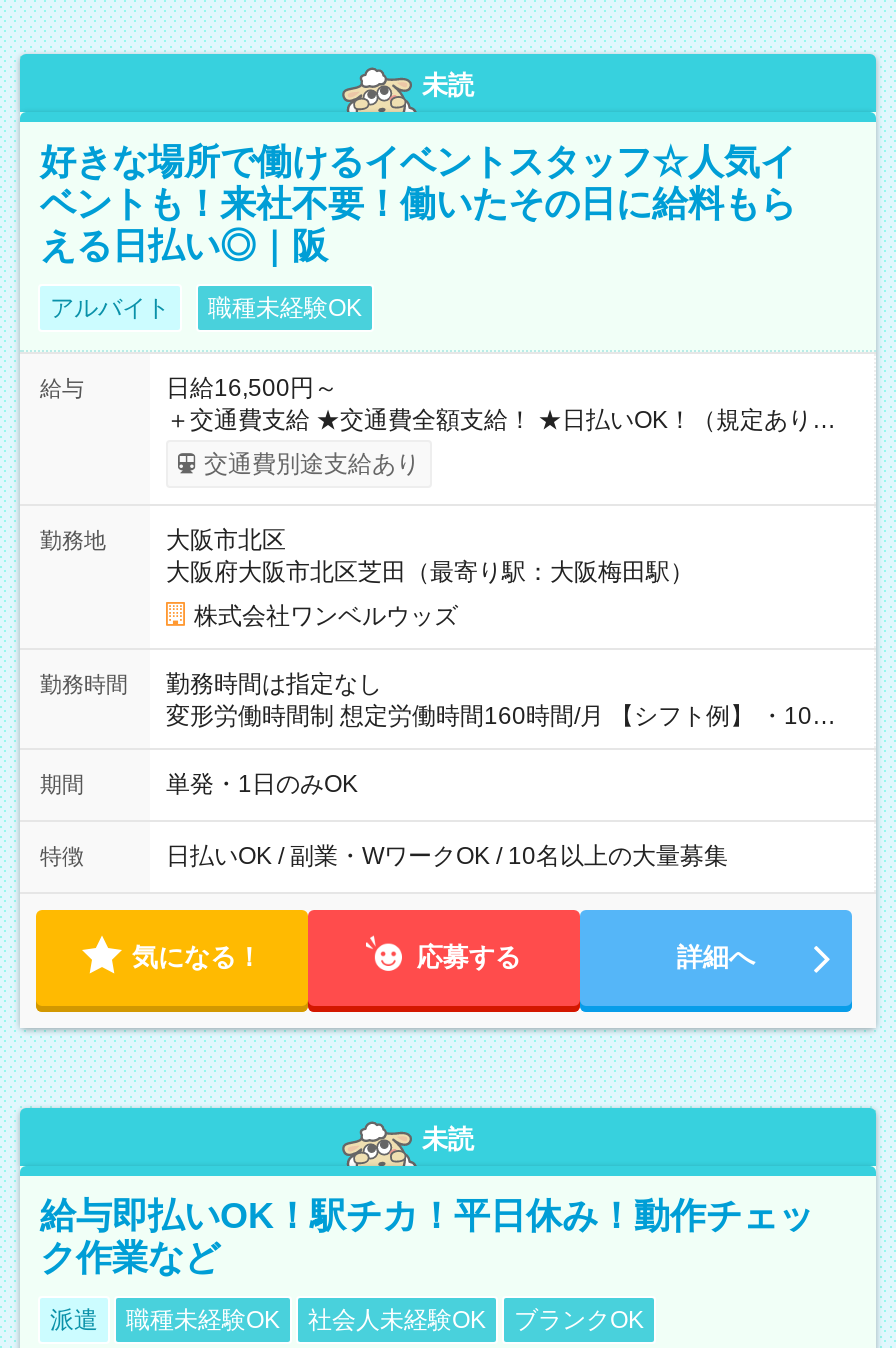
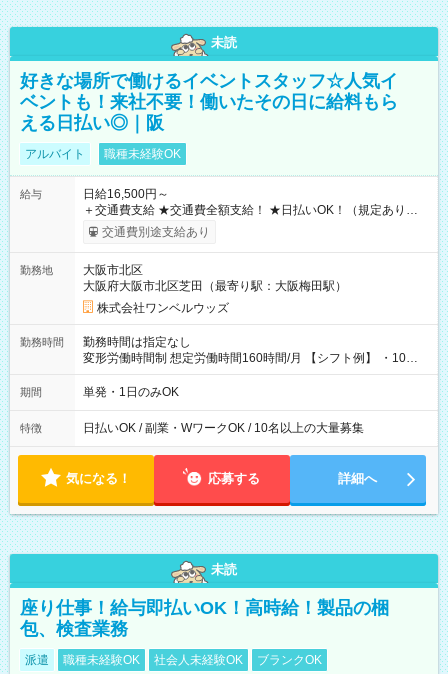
- 給与即払いOK！駅チカ！平日休み！動作チェッ
- ク作業など
+ 座り仕事！給与即払いOK！高時給！製品の梱
+ 包、検査業務
